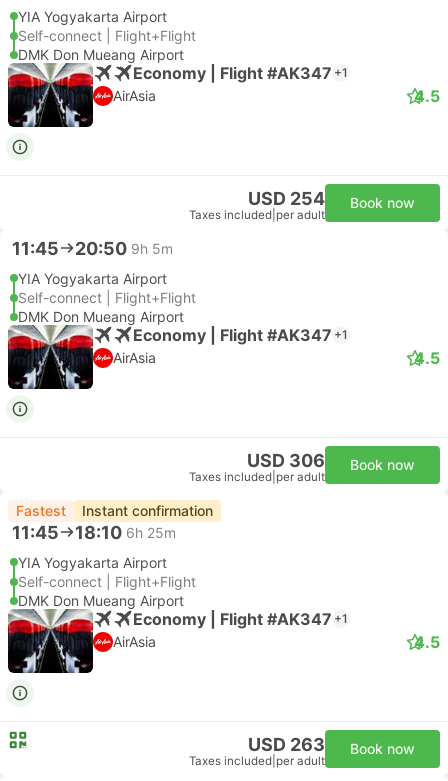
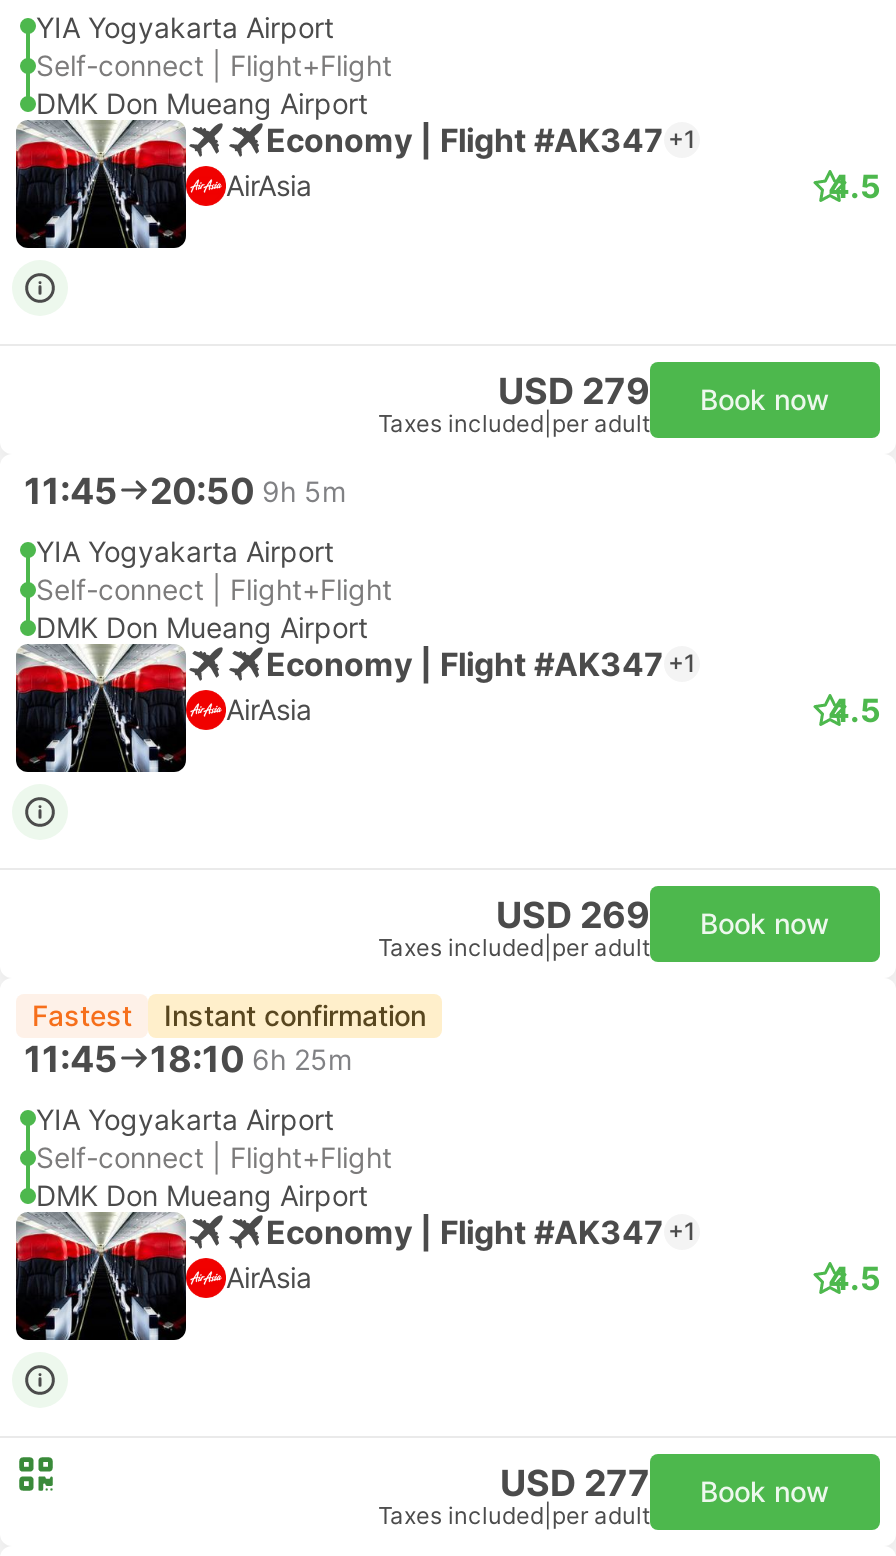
- USD 254 Book now
+ USD 279 Book now

- USD 306 Book now
+ USD 269 Book now

- USD 263 Book now
+ USD 277 Book now
